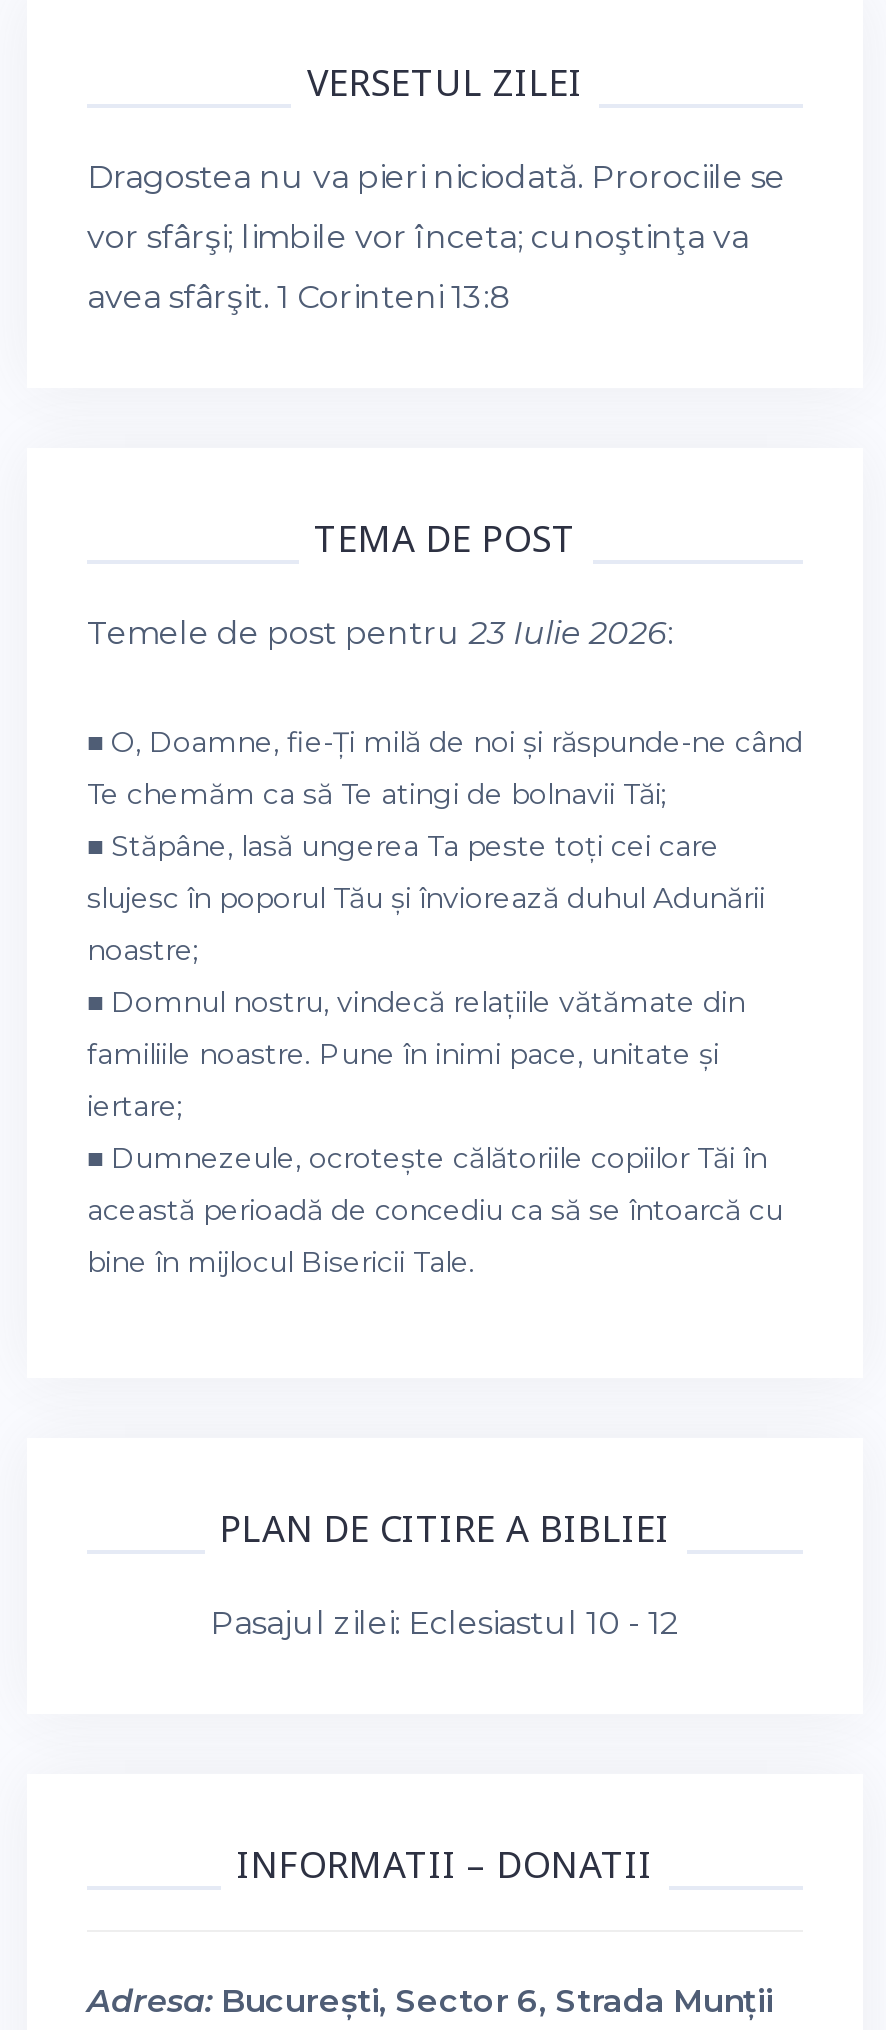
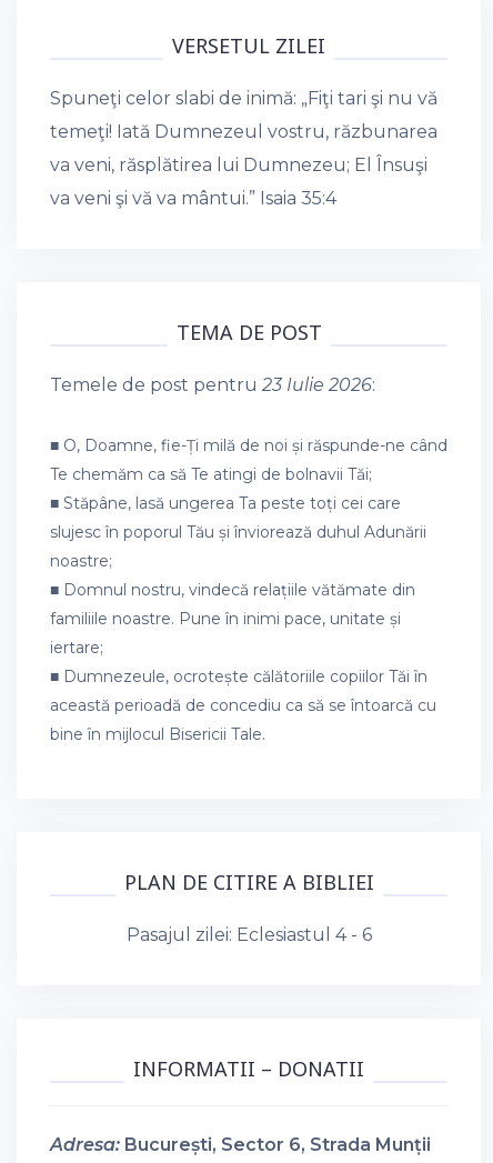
- Dragostea nu va pieri niciodată. Prorociile se
- vor sfârşi; limbile vor înceta; cunoştinţa va
- avea sfârşit. 1 Corinteni 13:8
+ Spuneţi celor slabi de inimă: „Fiţi tari şi nu vă
+ temeţi! Iată Dumnezeul vostru, răzbunarea
+ va veni, răsplătirea lui Dumnezeu; El Însuşi
+ va veni şi vă va mântui.” Isaia 35:4

- Pasajul zilei: Eclesiastul 10 - 12
+ Pasajul zilei: Eclesiastul 4 - 6
